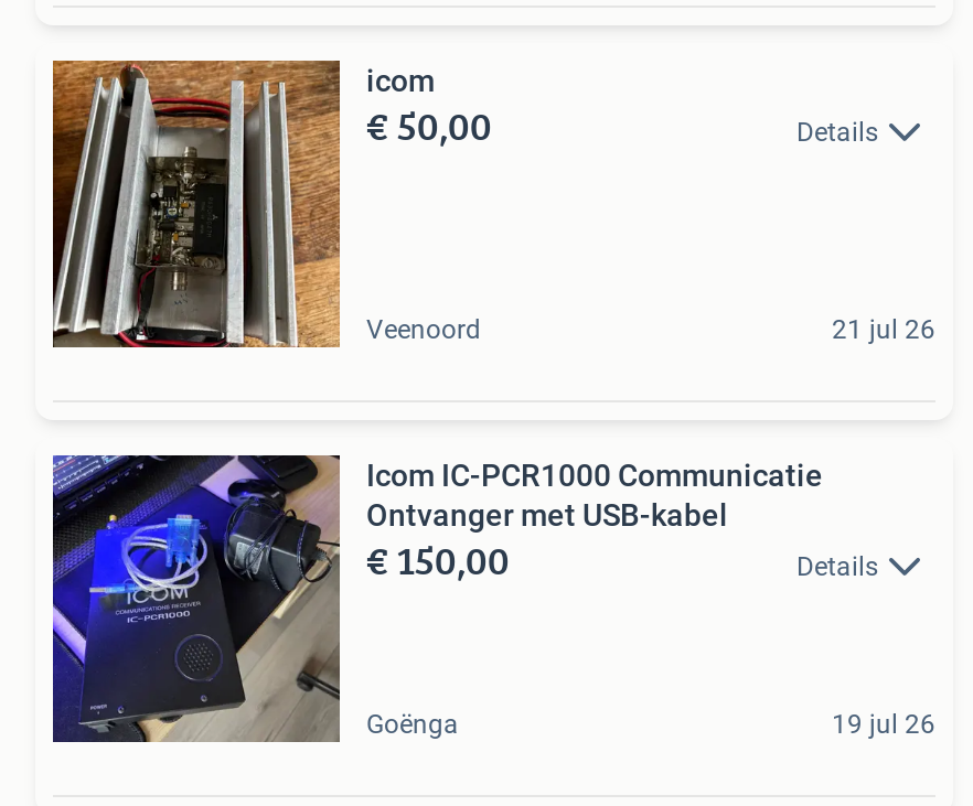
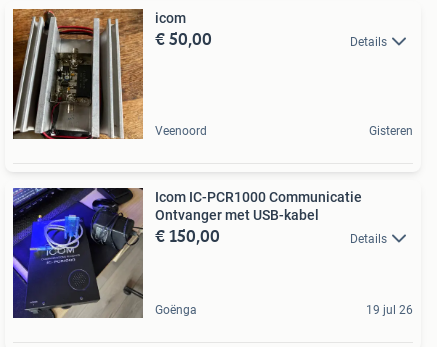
- 21 jul 26
+ Gisteren
